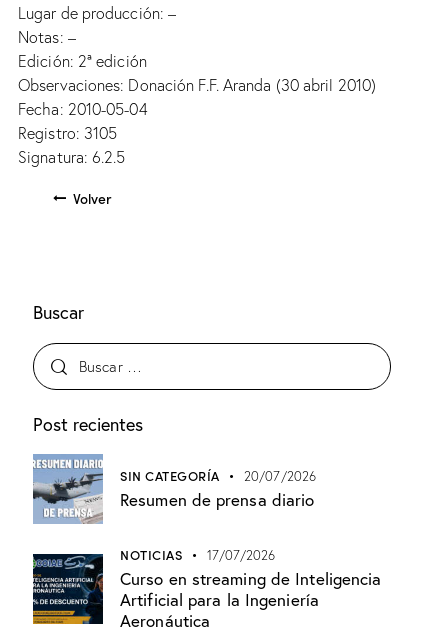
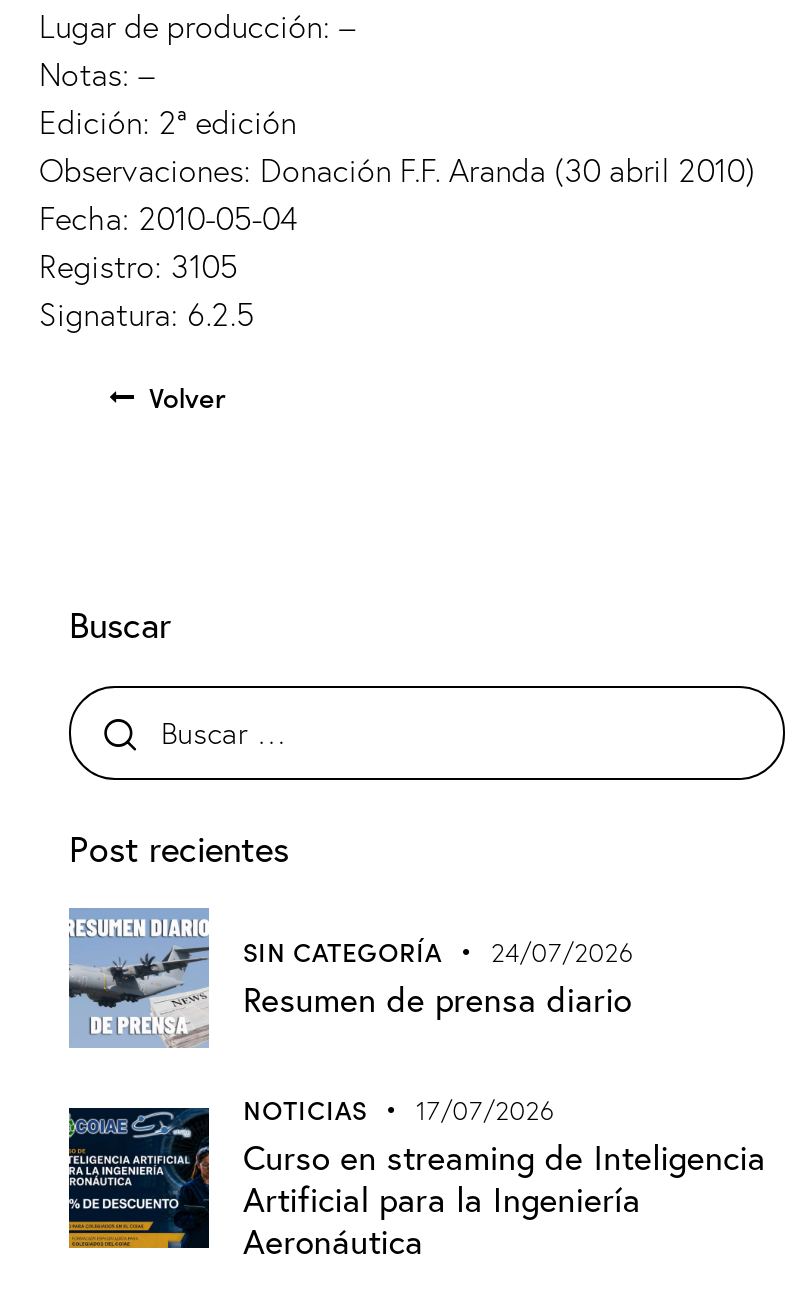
- SIN CATEGORÍA 20/07/2026
+ SIN CATEGORÍA 24/07/2026
